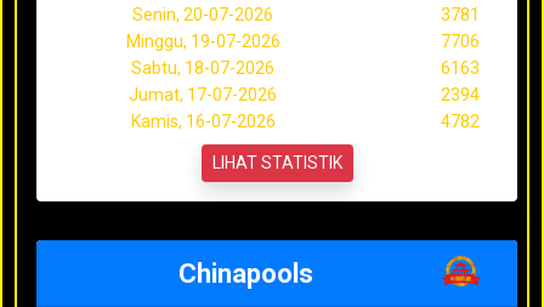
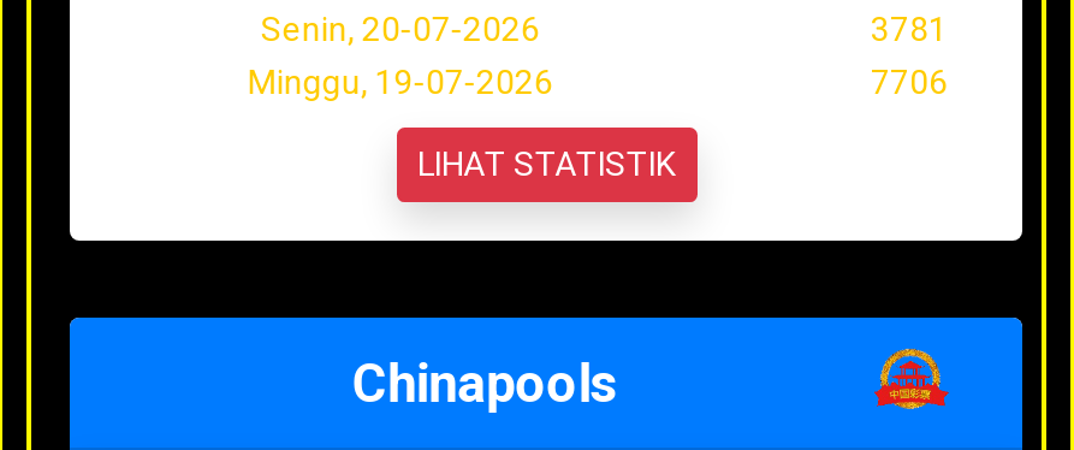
- Sabtu, 18-07-2026
- 6163
- Jumat, 17-07-2026
- 2394
- Kamis, 16-07-2026
- 4782
